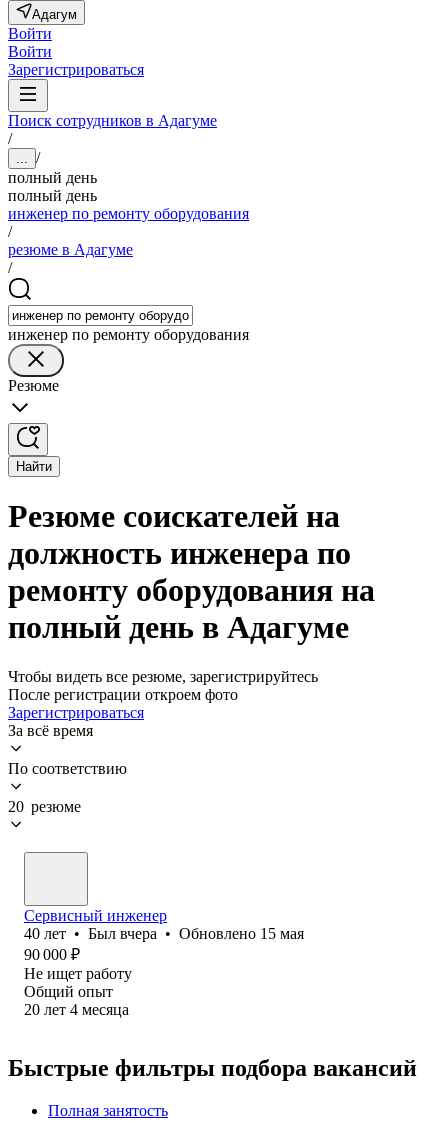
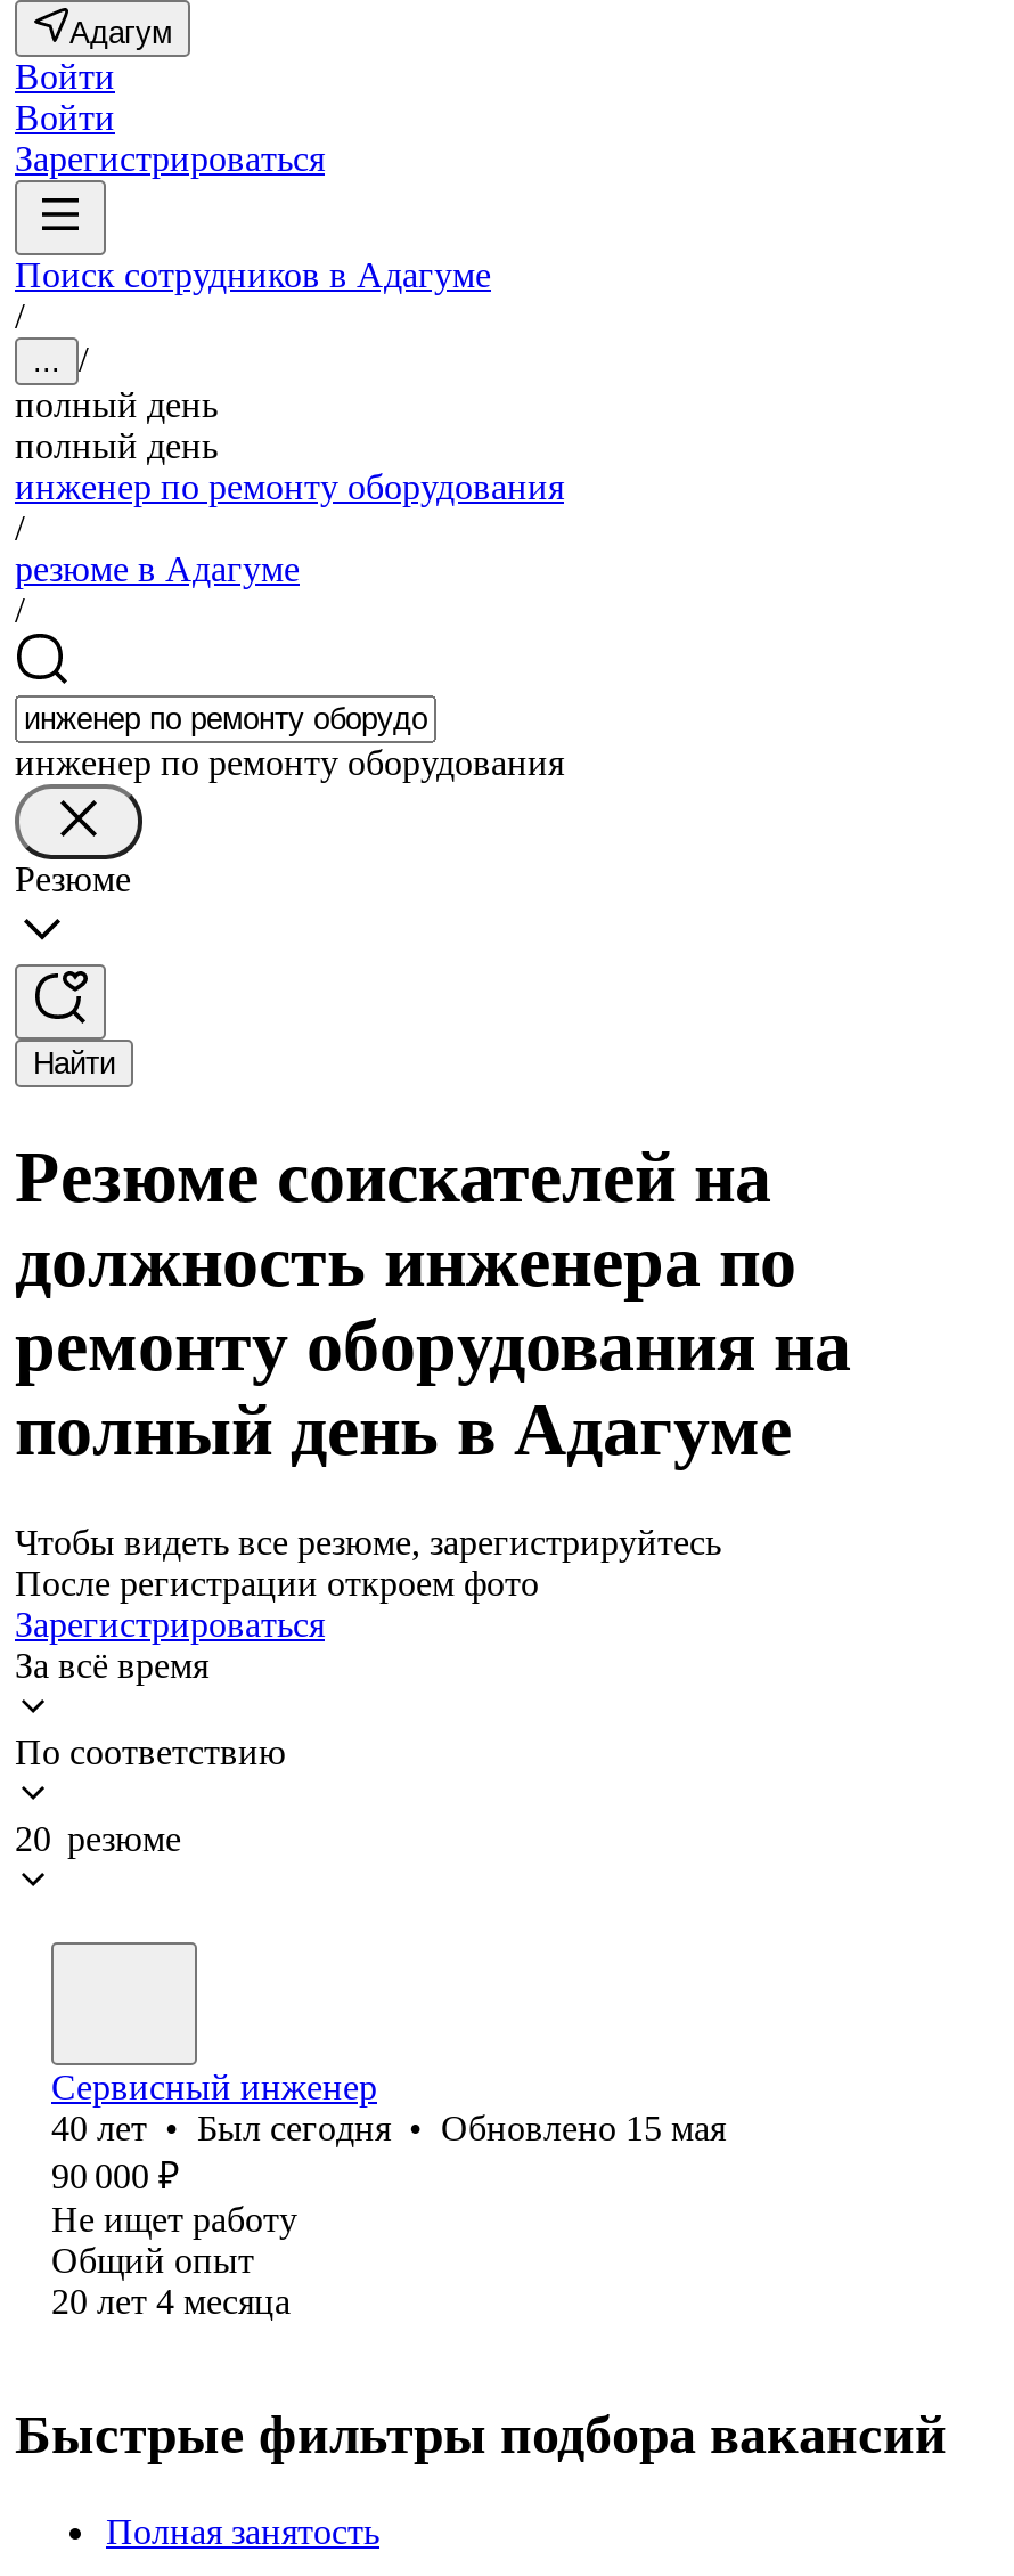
- 40 лет • Был вчера • Обновлено 15 мая
+ 40 лет • Был сегодня • Обновлено 15 мая
